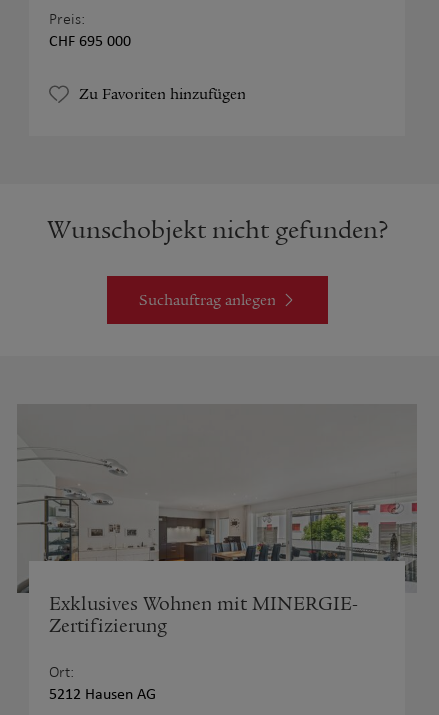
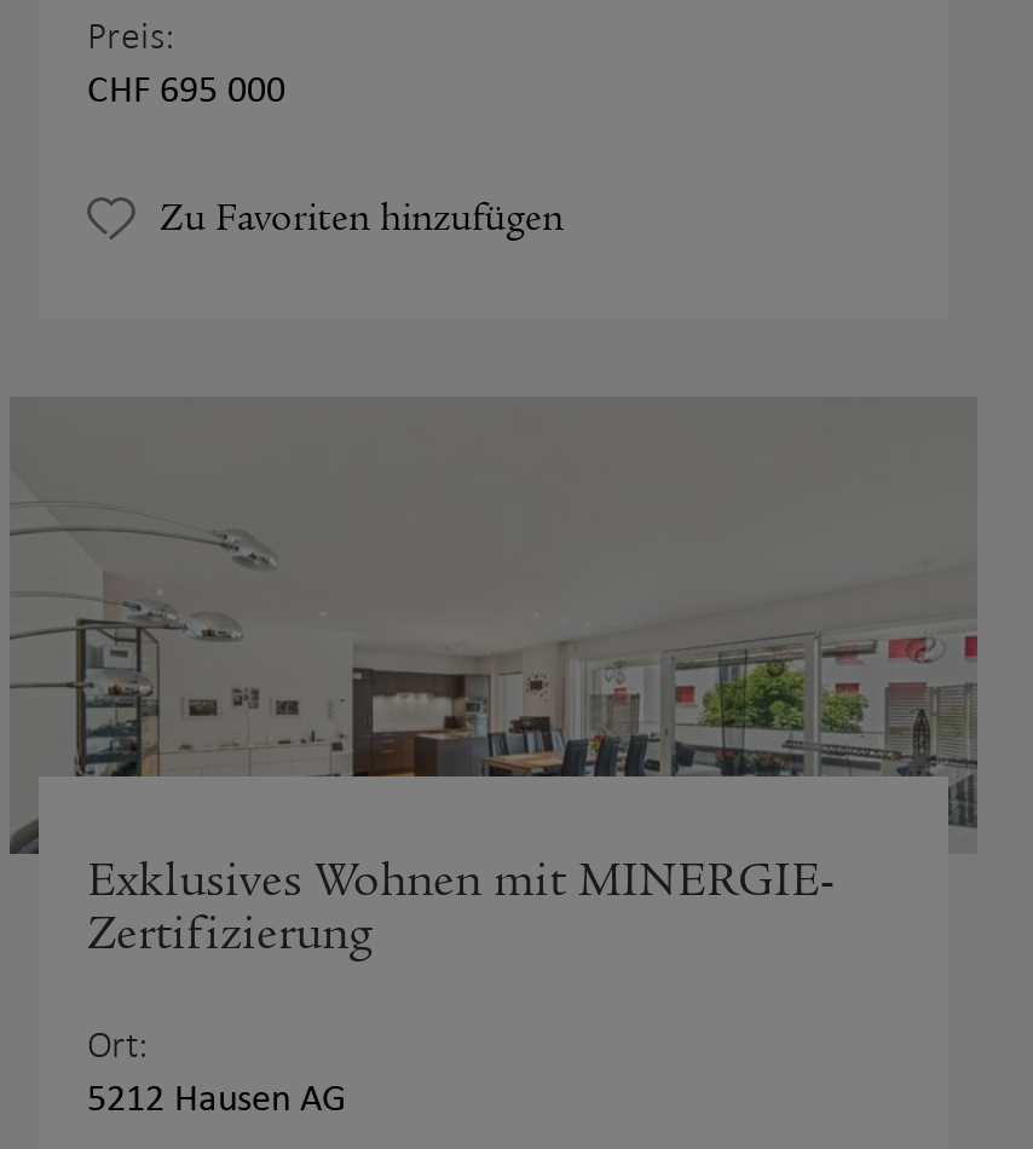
- Wunschobjekt nicht gefunden?
- Suchauftrag anlegen
